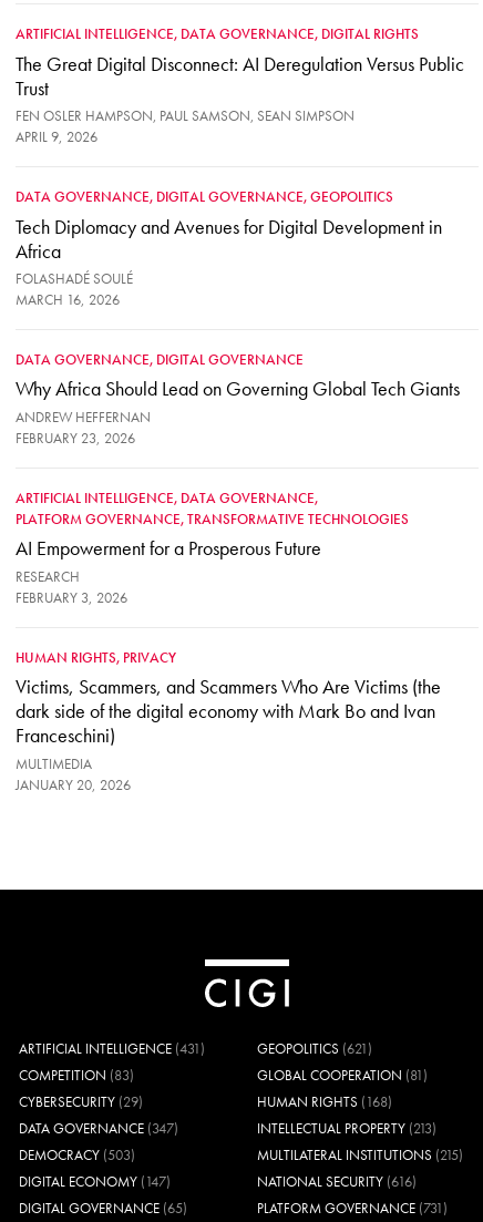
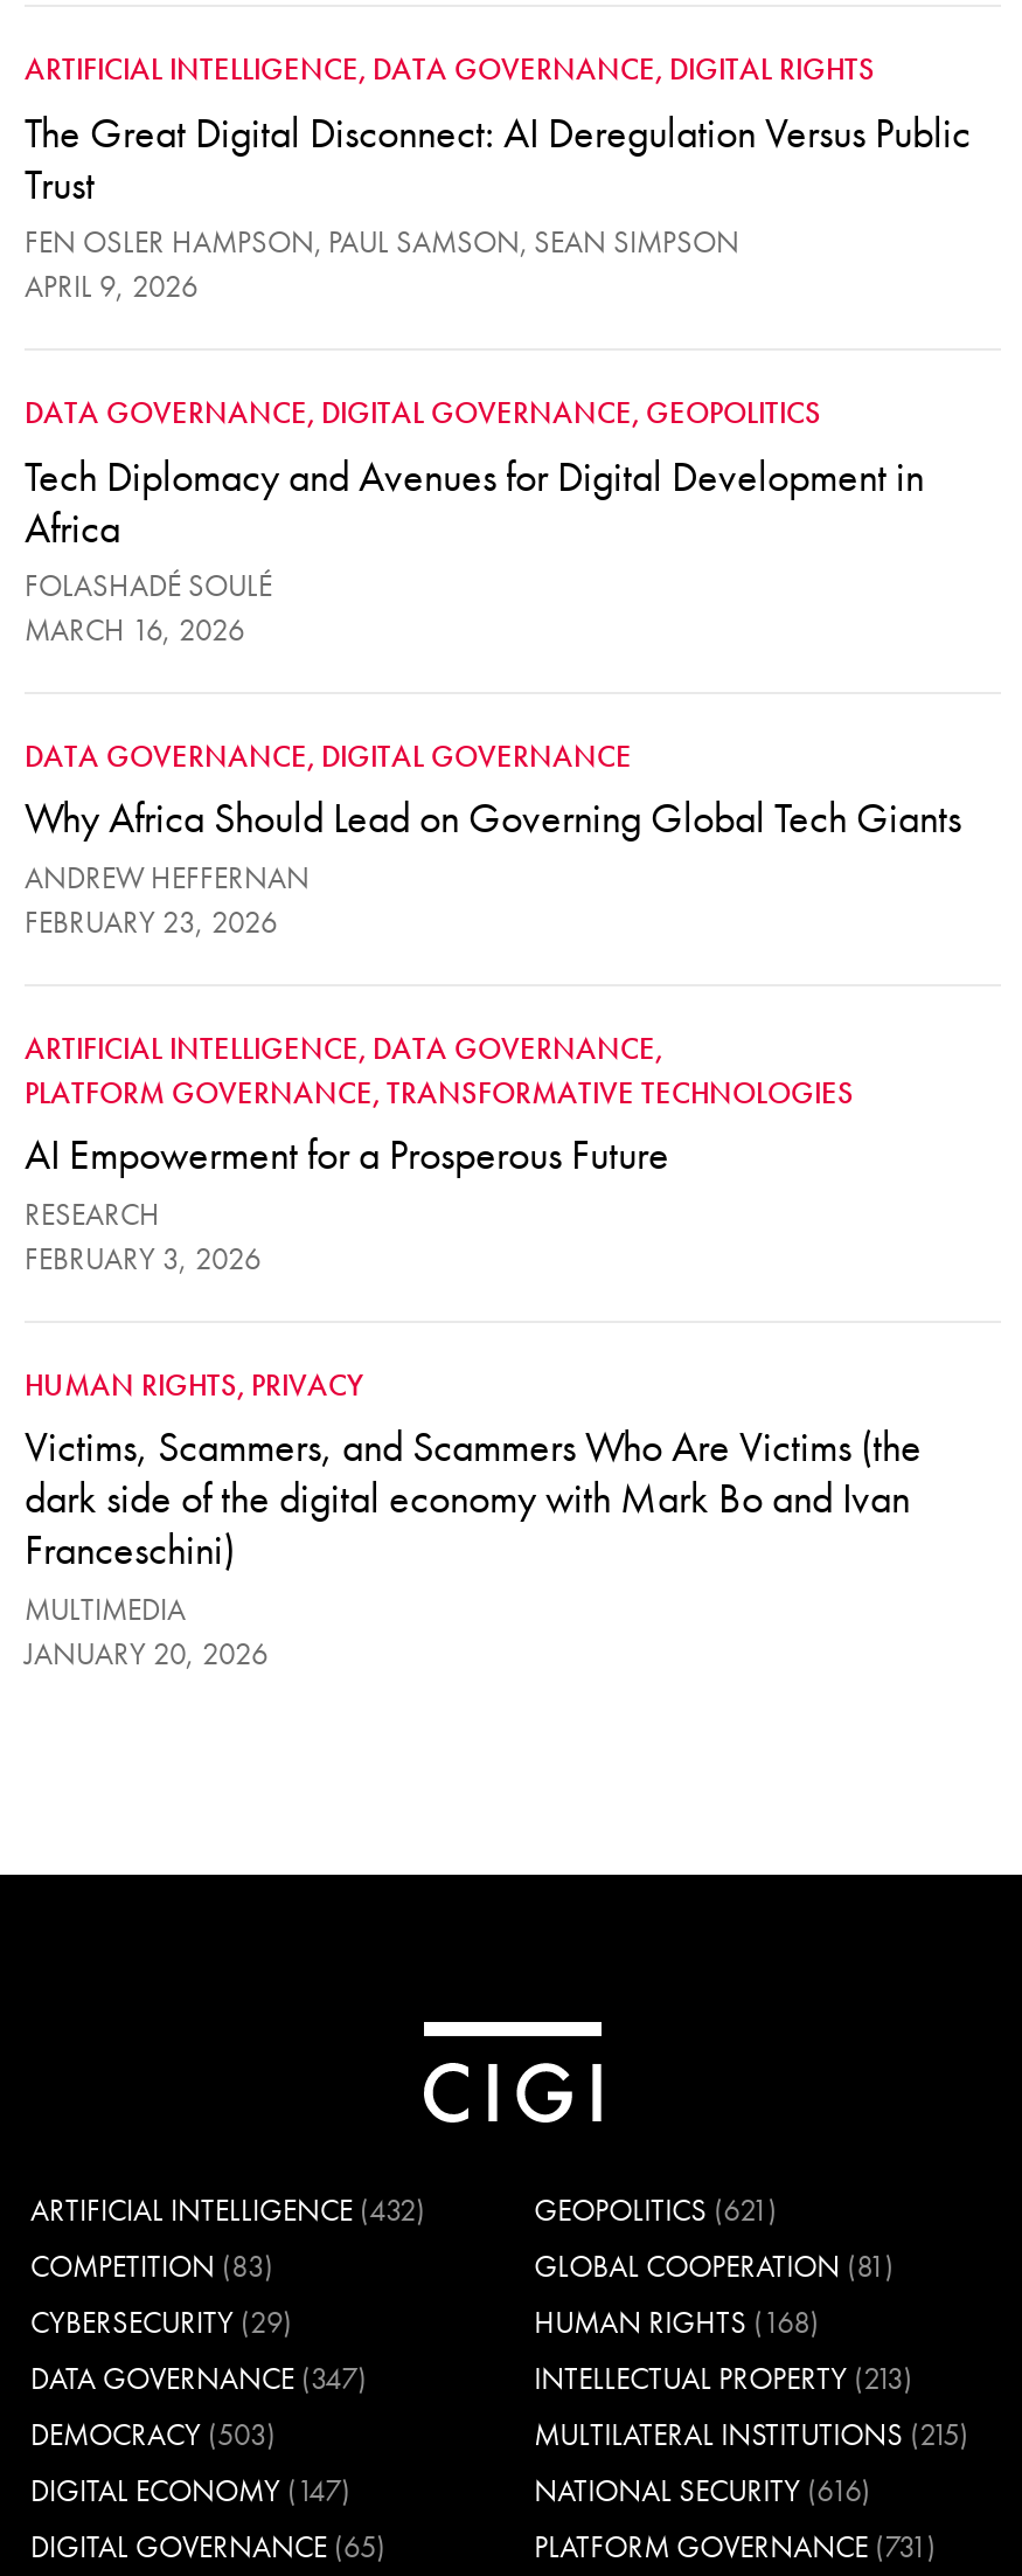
- ARTIFICIAL INTELLIGENCE (431)
+ ARTIFICIAL INTELLIGENCE (432)
